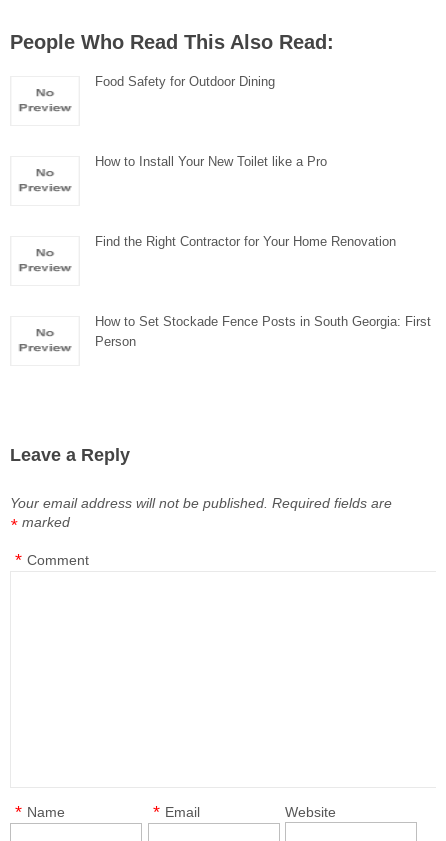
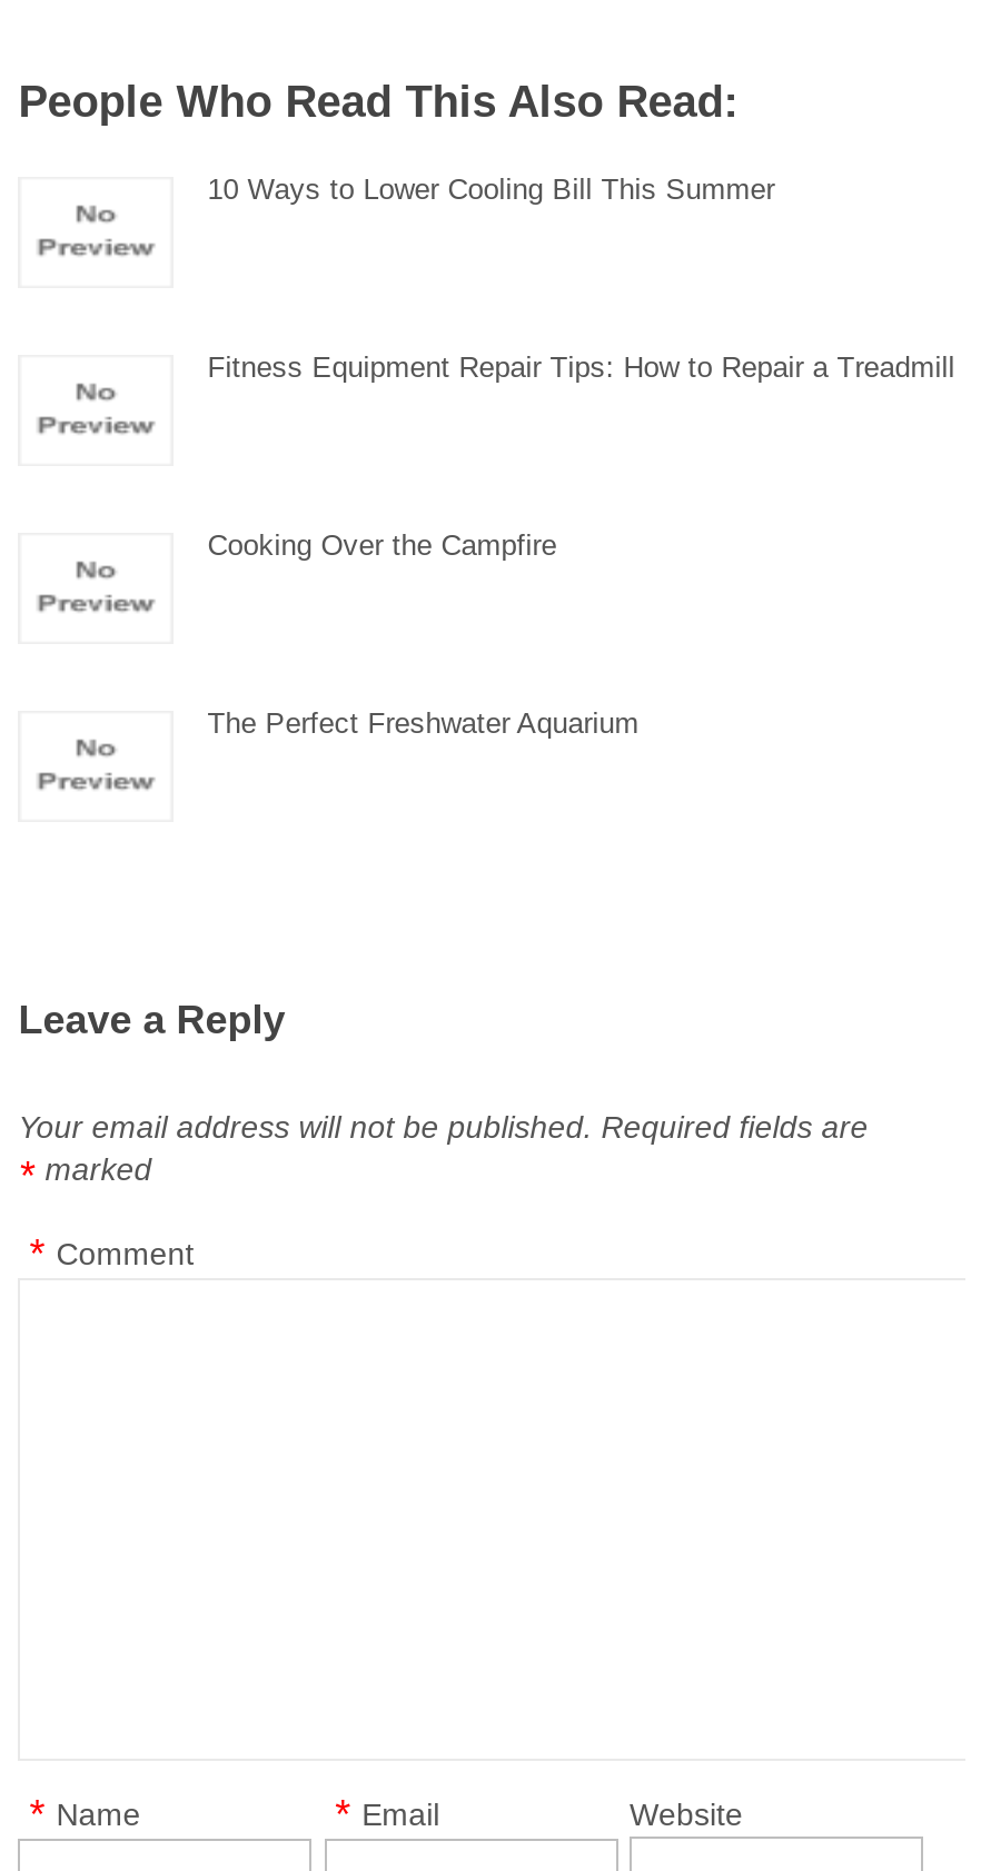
- Food Safety for Outdoor Dining
+ 10 Ways to Lower Cooling Bill This Summer

- How to Install Your New Toilet like a Pro
+ Fitness Equipment Repair Tips: How to Repair a Treadmill

- Find the Right Contractor for Your Home Renovation
+ Cooking Over the Campfire

- How to Set Stockade Fence Posts in South Georgia: First
- Person
+ The Perfect Freshwater Aquarium
